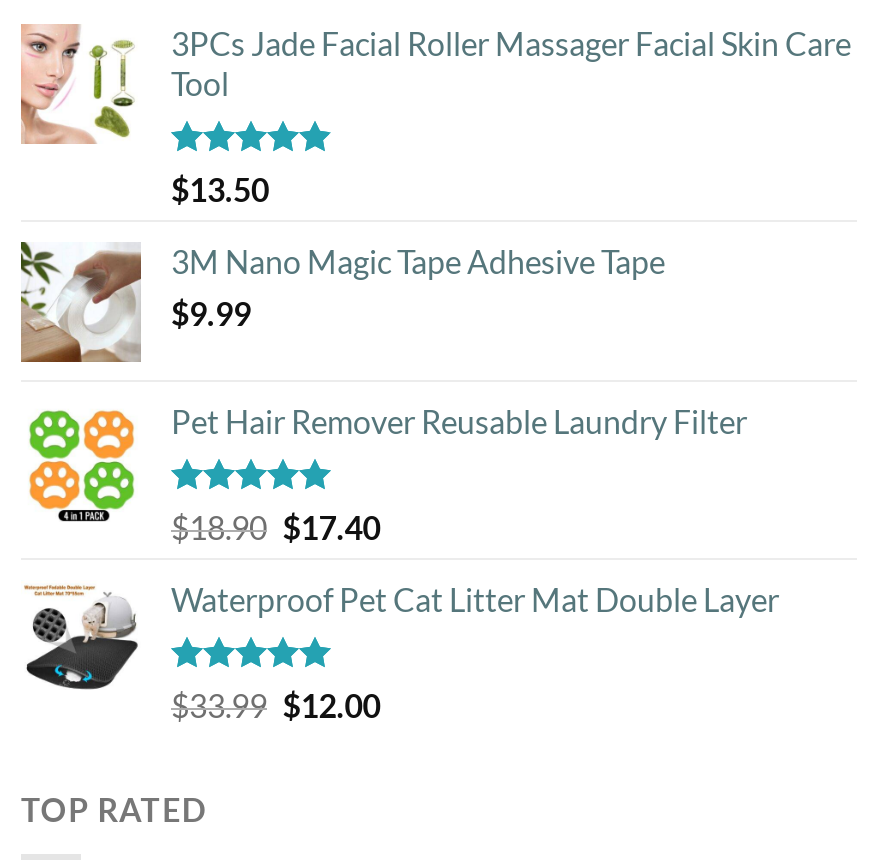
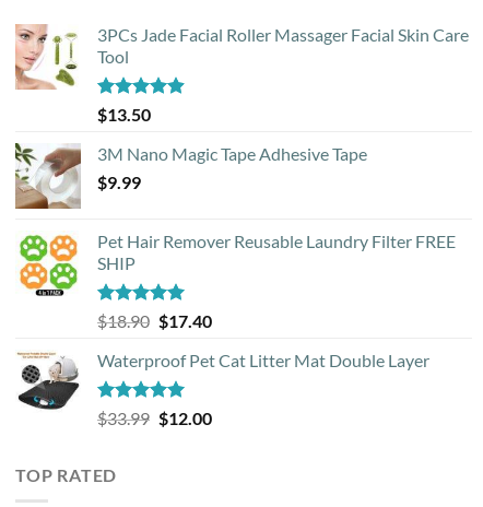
- Pet Hair Remover Reusable Laundry Filter
+ Pet Hair Remover Reusable Laundry Filter FREE
+ SHIP
